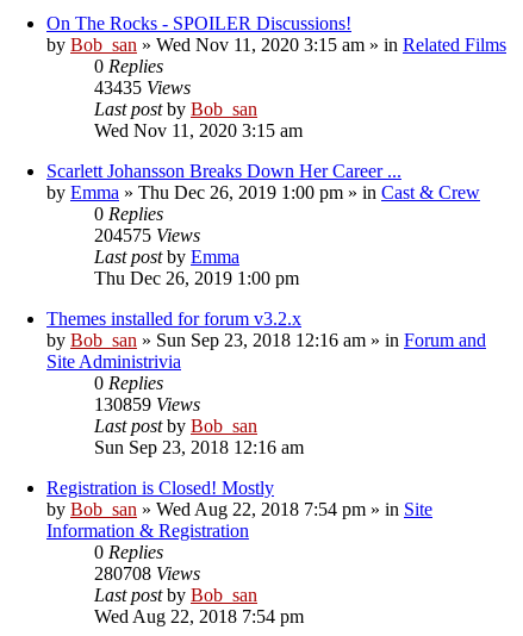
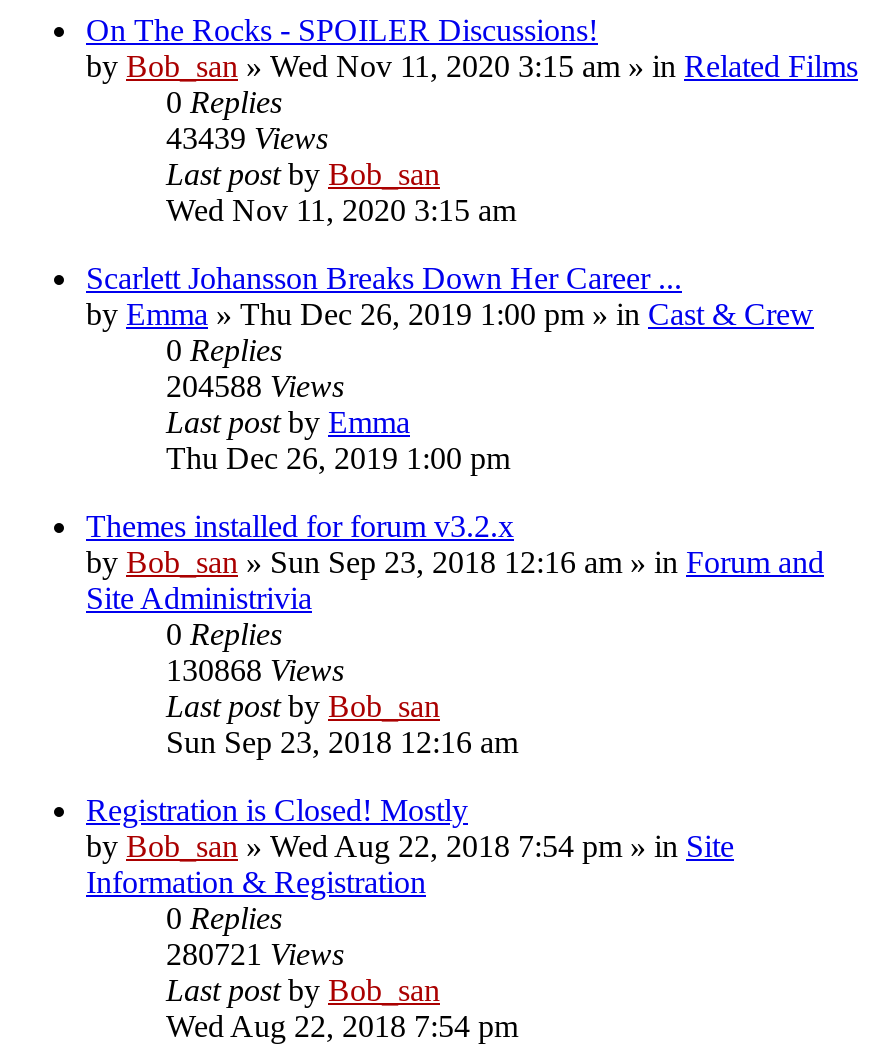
- 43435 Views
+ 43439 Views

- 204575 Views
+ 204588 Views

- 130859 Views
+ 130868 Views

- 280708 Views
+ 280721 Views
